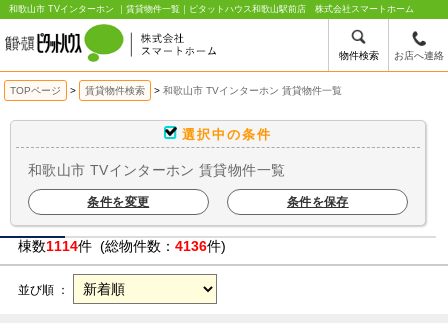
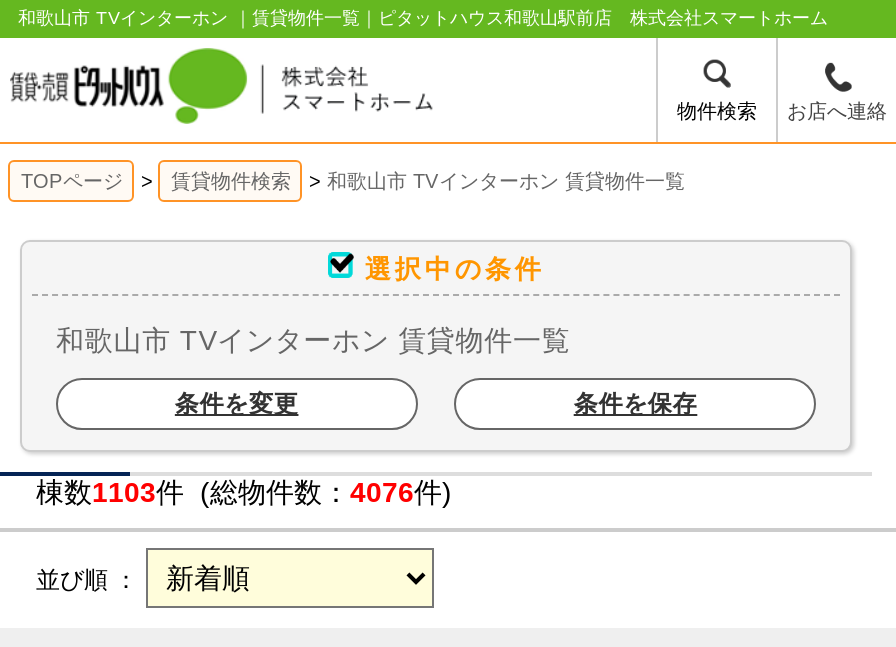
- 棟数1114件 (総物件数：4136件)
+ 棟数1103件 (総物件数：4076件)
